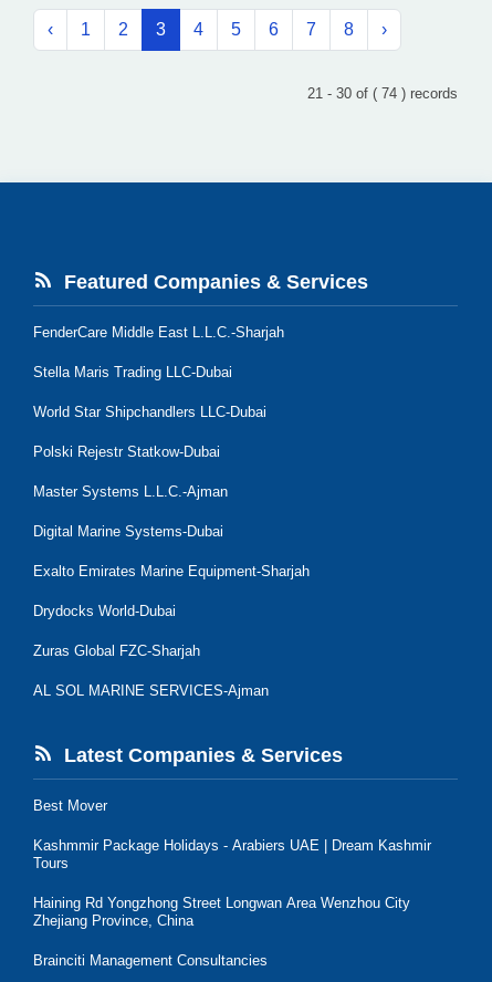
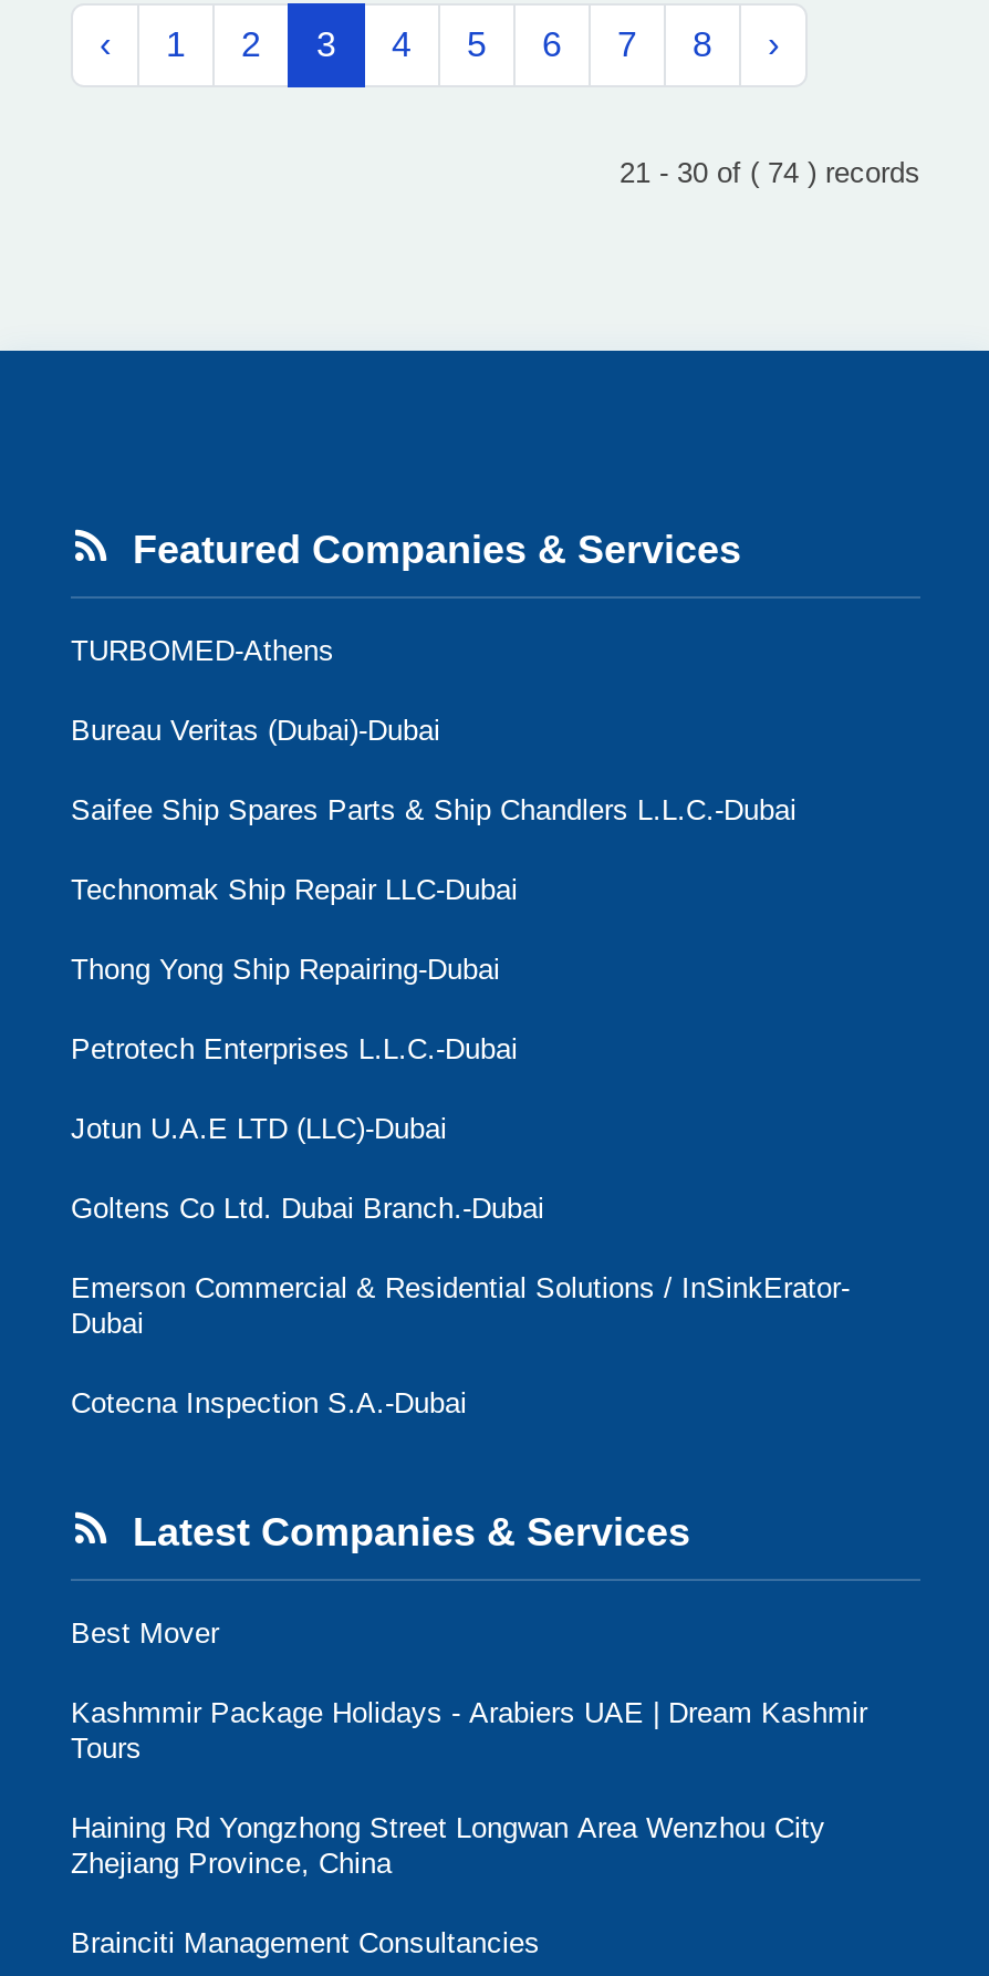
- FenderCare Middle East L.L.C.-Sharjah
+ TURBOMED-Athens

- Stella Maris Trading LLC-Dubai
+ Bureau Veritas (Dubai)-Dubai

- World Star Shipchandlers LLC-Dubai
+ Saifee Ship Spares Parts & Ship Chandlers L.L.C.-Dubai

- Polski Rejestr Statkow-Dubai
+ Technomak Ship Repair LLC-Dubai

- Master Systems L.L.C.-Ajman
+ Thong Yong Ship Repairing-Dubai

- Digital Marine Systems-Dubai
+ Petrotech Enterprises L.L.C.-Dubai

- Exalto Emirates Marine Equipment-Sharjah
+ Jotun U.A.E LTD (LLC)-Dubai

- Drydocks World-Dubai
+ Goltens Co Ltd. Dubai Branch.-Dubai

- Zuras Global FZC-Sharjah
+ Emerson Commercial & Residential Solutions / InSinkErator-
+ Dubai

- AL SOL MARINE SERVICES-Ajman
+ Cotecna Inspection S.A.-Dubai
